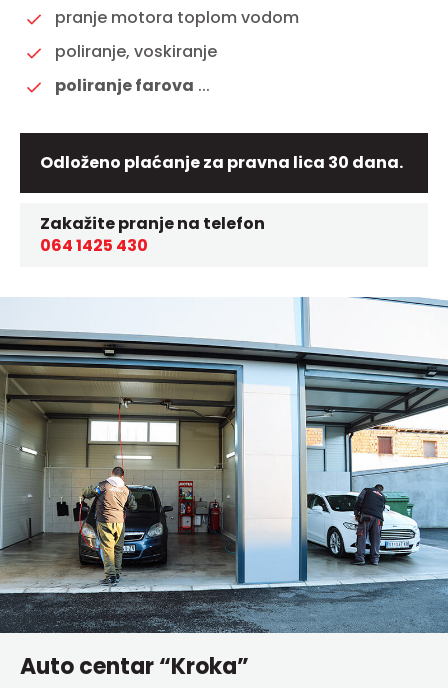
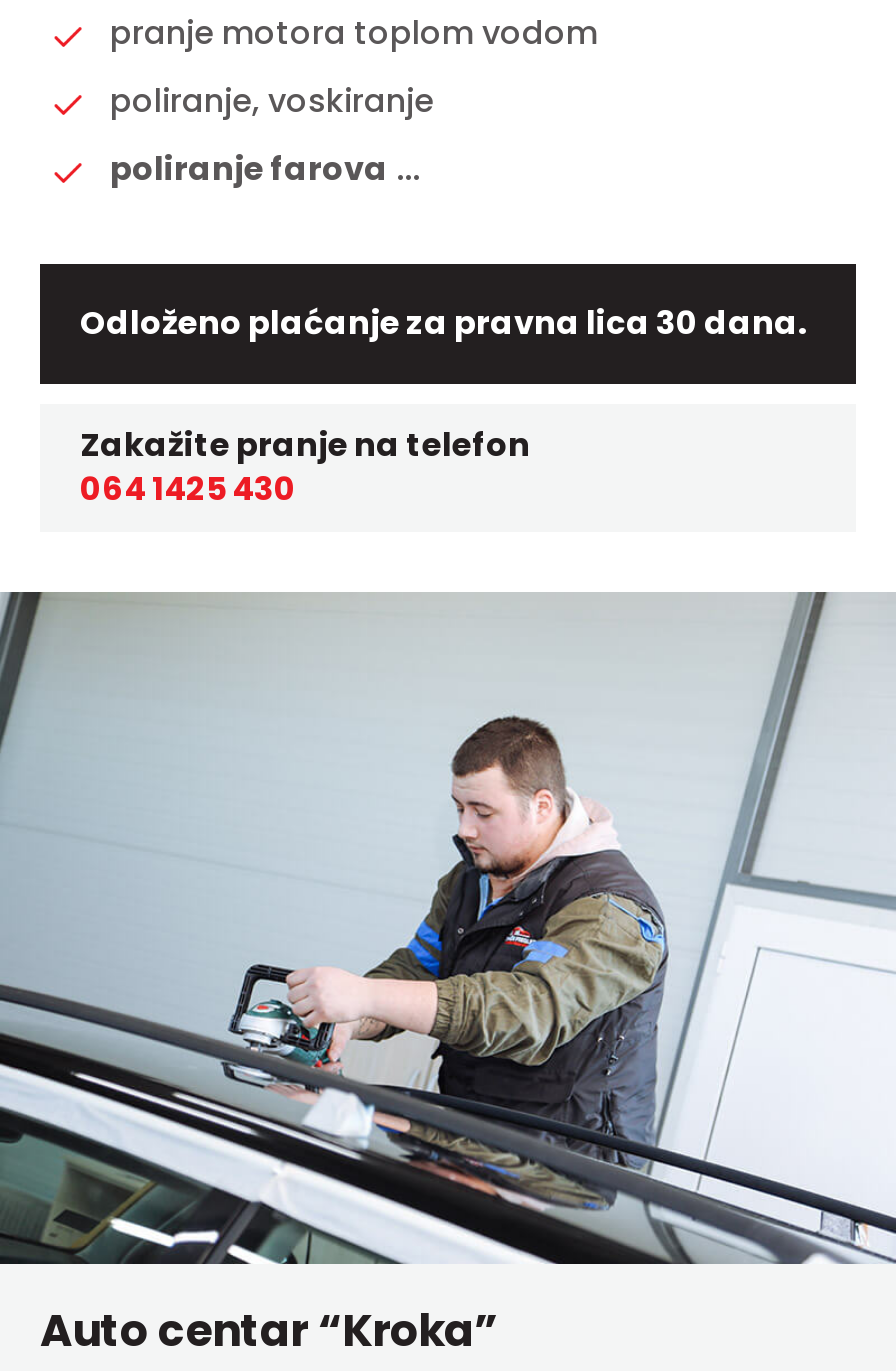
- [image]
+ [image]
